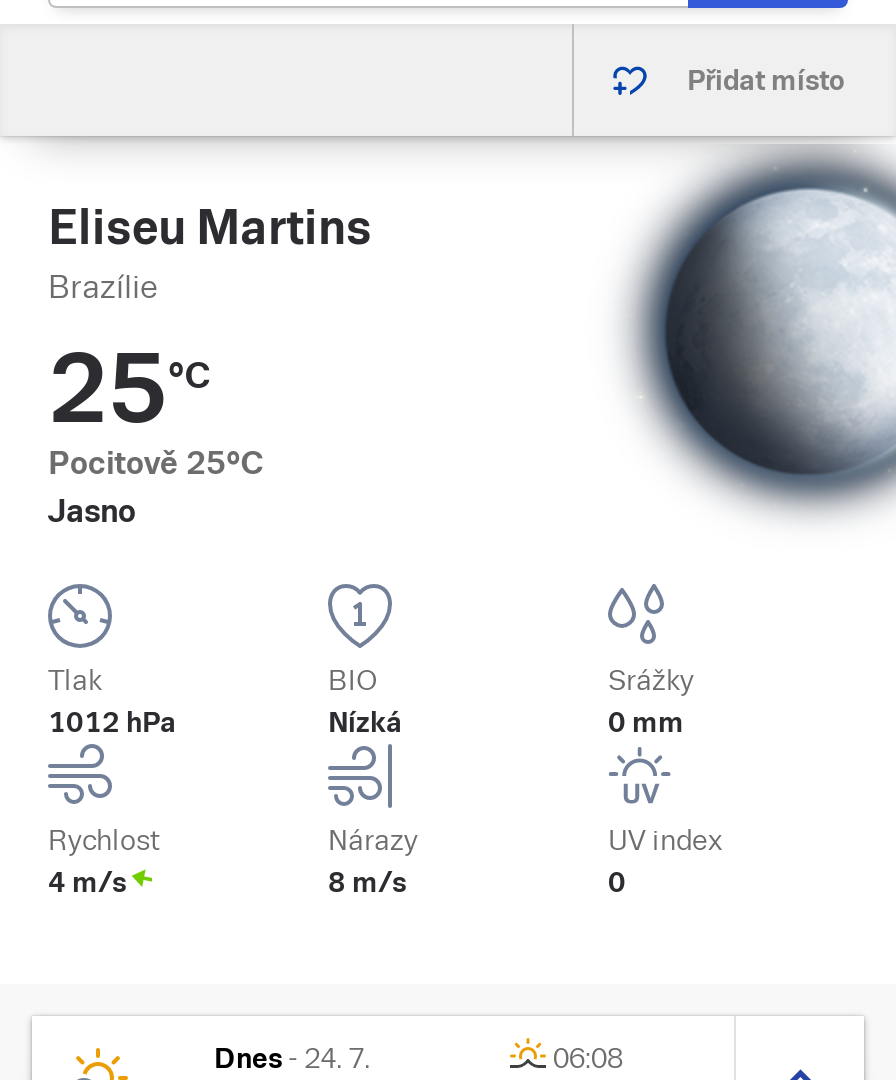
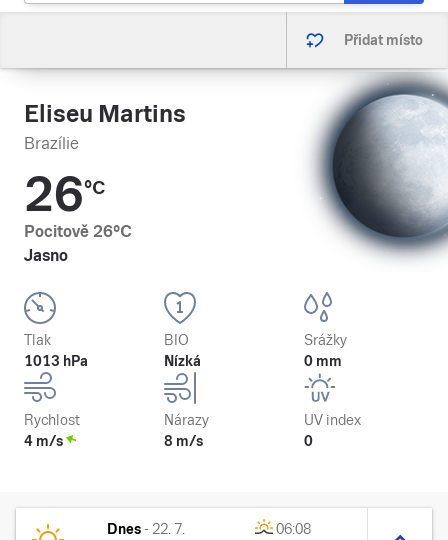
- 25°C
+ 26°C

- Pocitově 25°C
+ Pocitově 26°C

- 1012 hPa
+ 1013 hPa

- Dnes - 24. 7.
+ Dnes - 22. 7.
